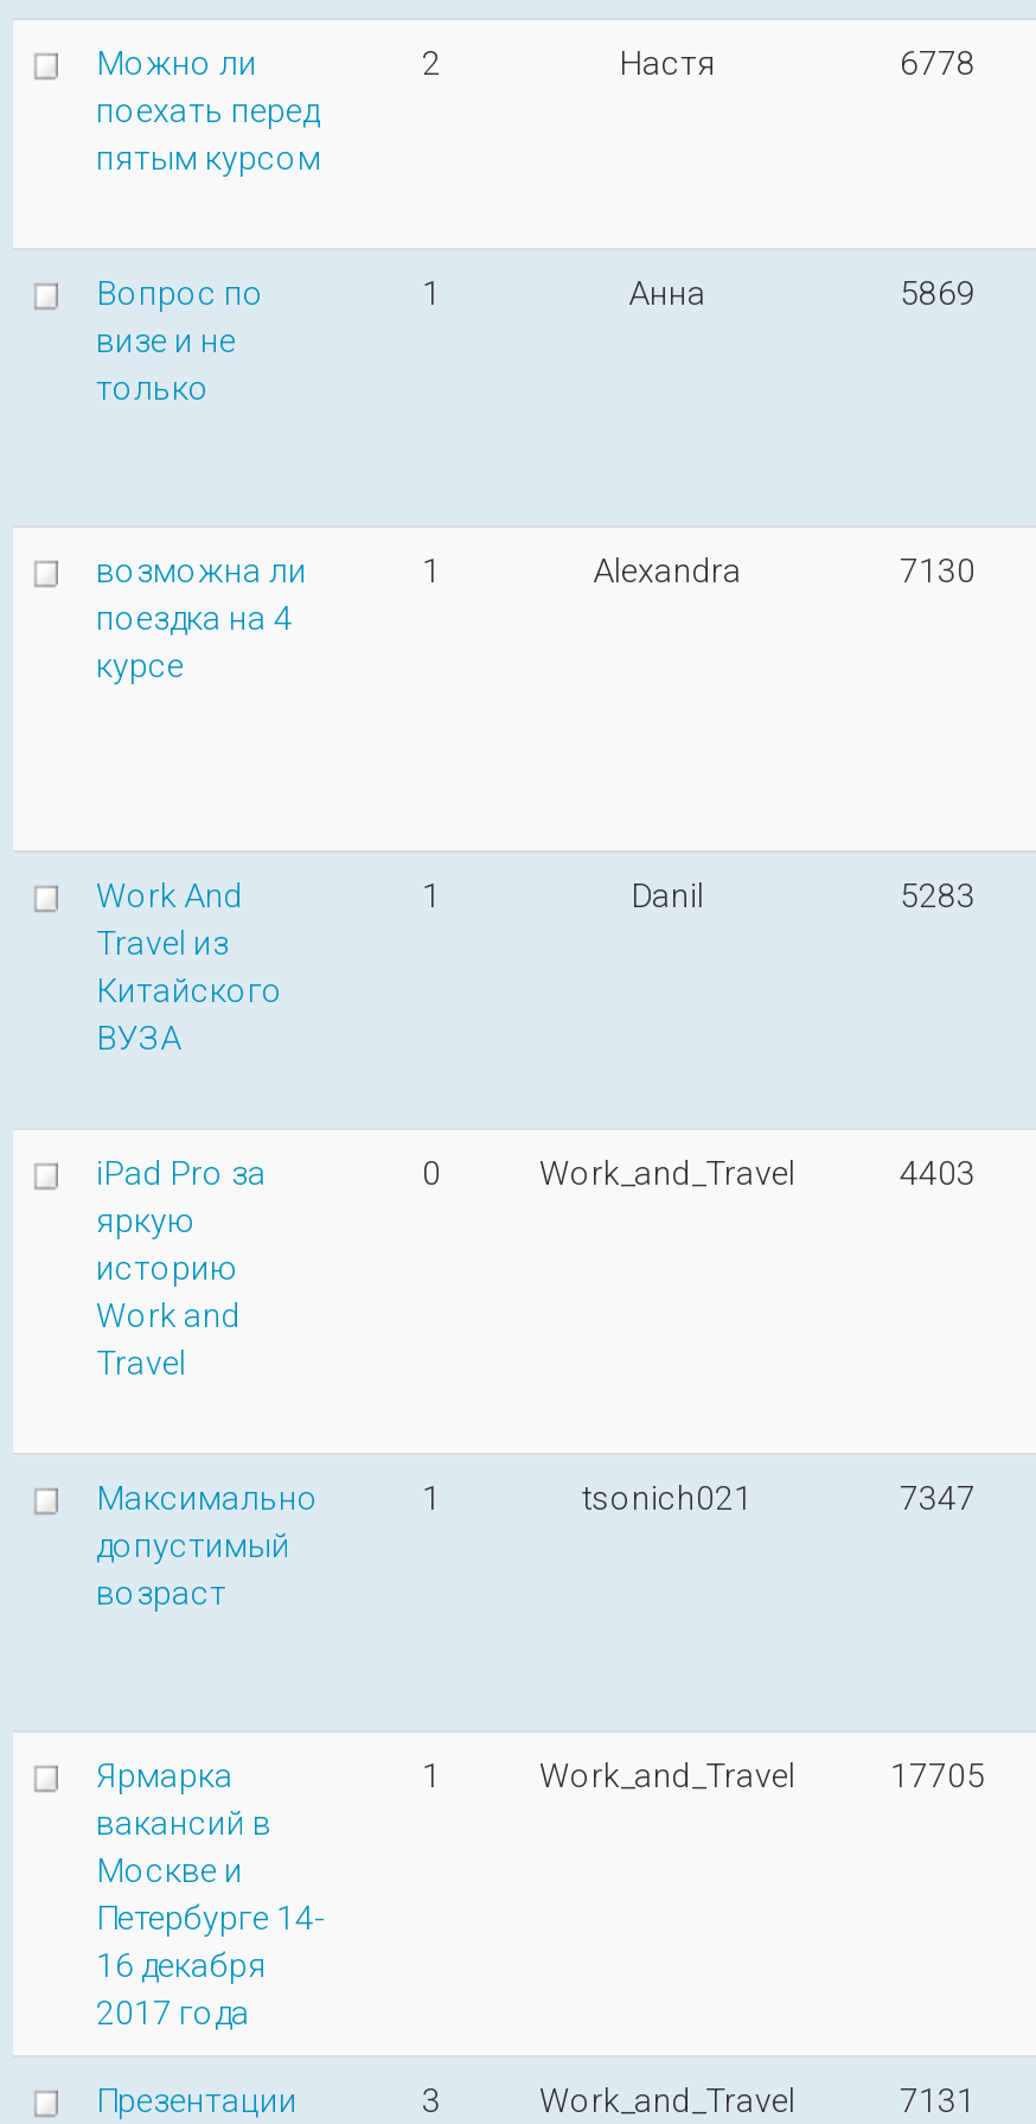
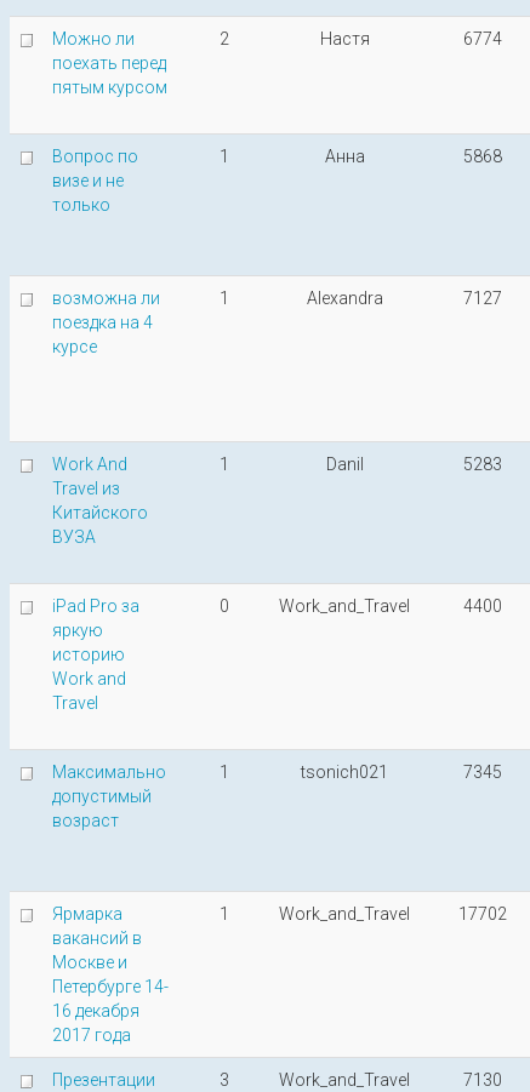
- 6778
+ 6774

- 5869
+ 5868

- 7130
+ 7127

- 4403
+ 4400

- 7347
+ 7345

- 17705
+ 17702

- 7131
+ 7130
